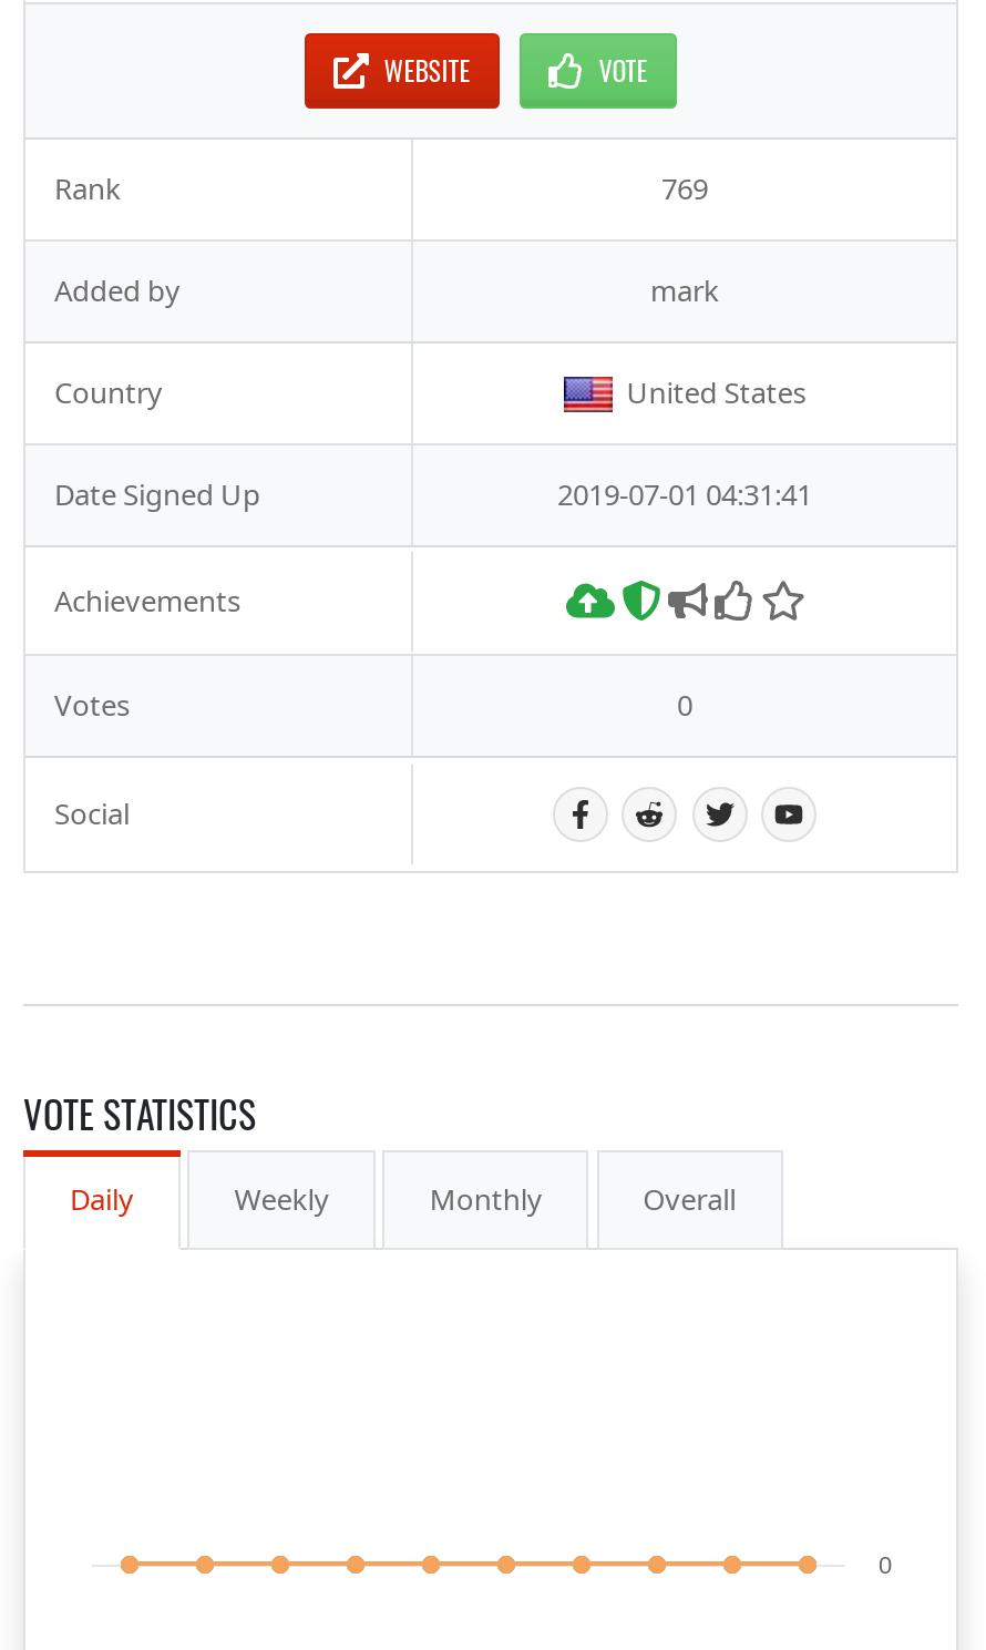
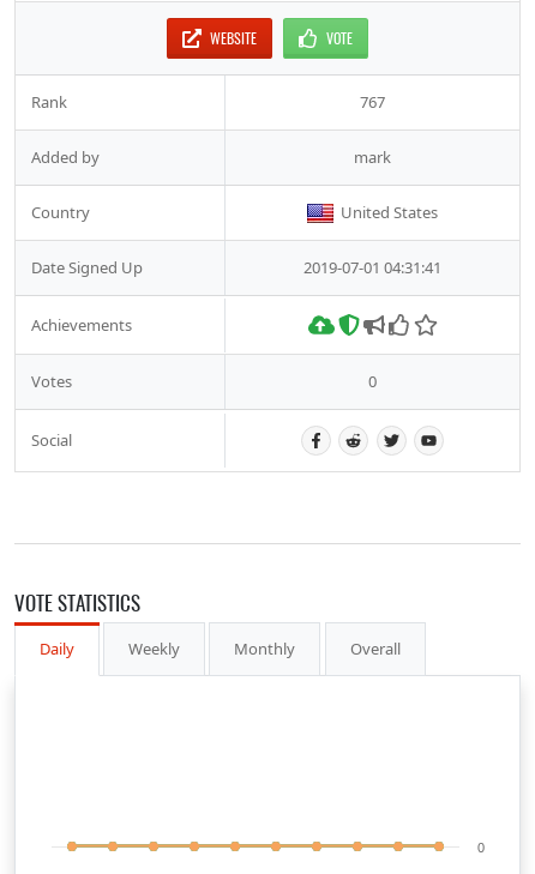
- 769
+ 767
